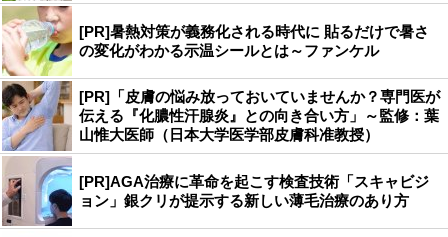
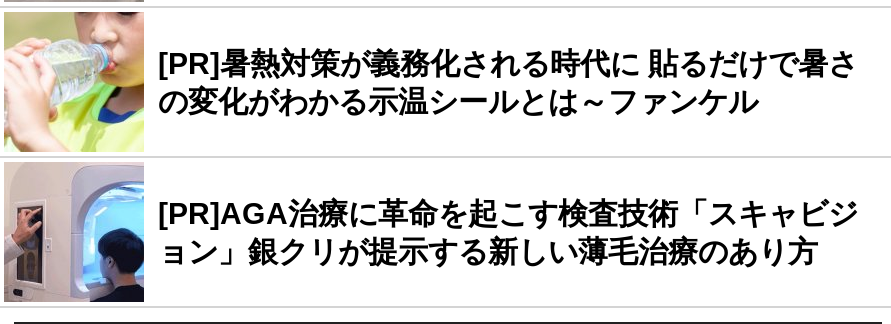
- [image]
- [PR]「皮膚の悩み放っておいていませんか？専門医が
- 伝える『化膿性汗腺炎』との向き合い方」～監修：葉
- 山惟大医師（日本大学医学部皮膚科准教授）
